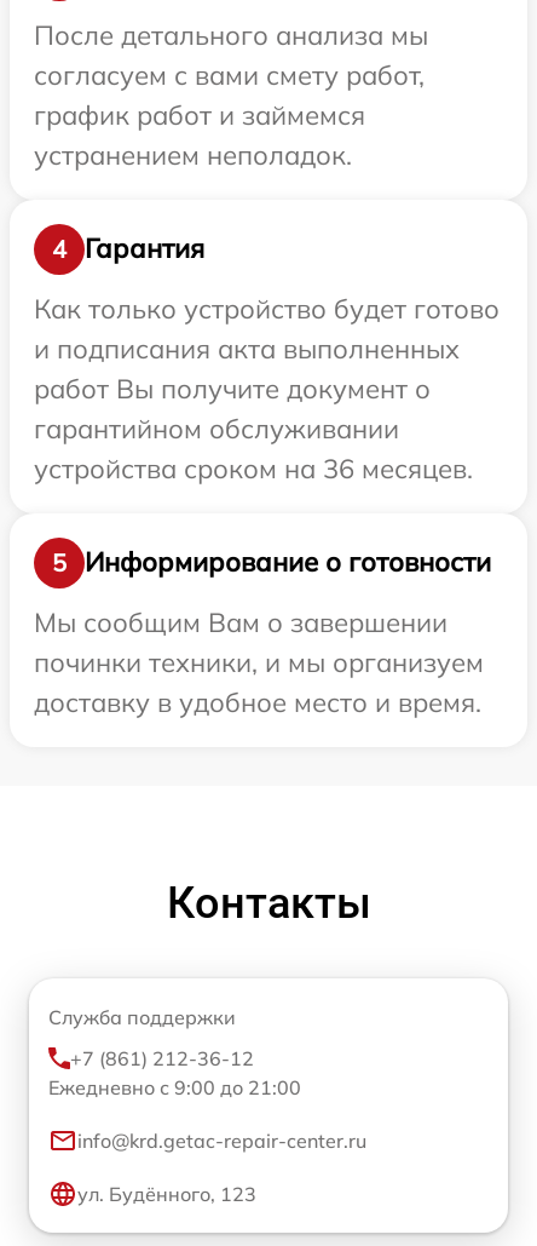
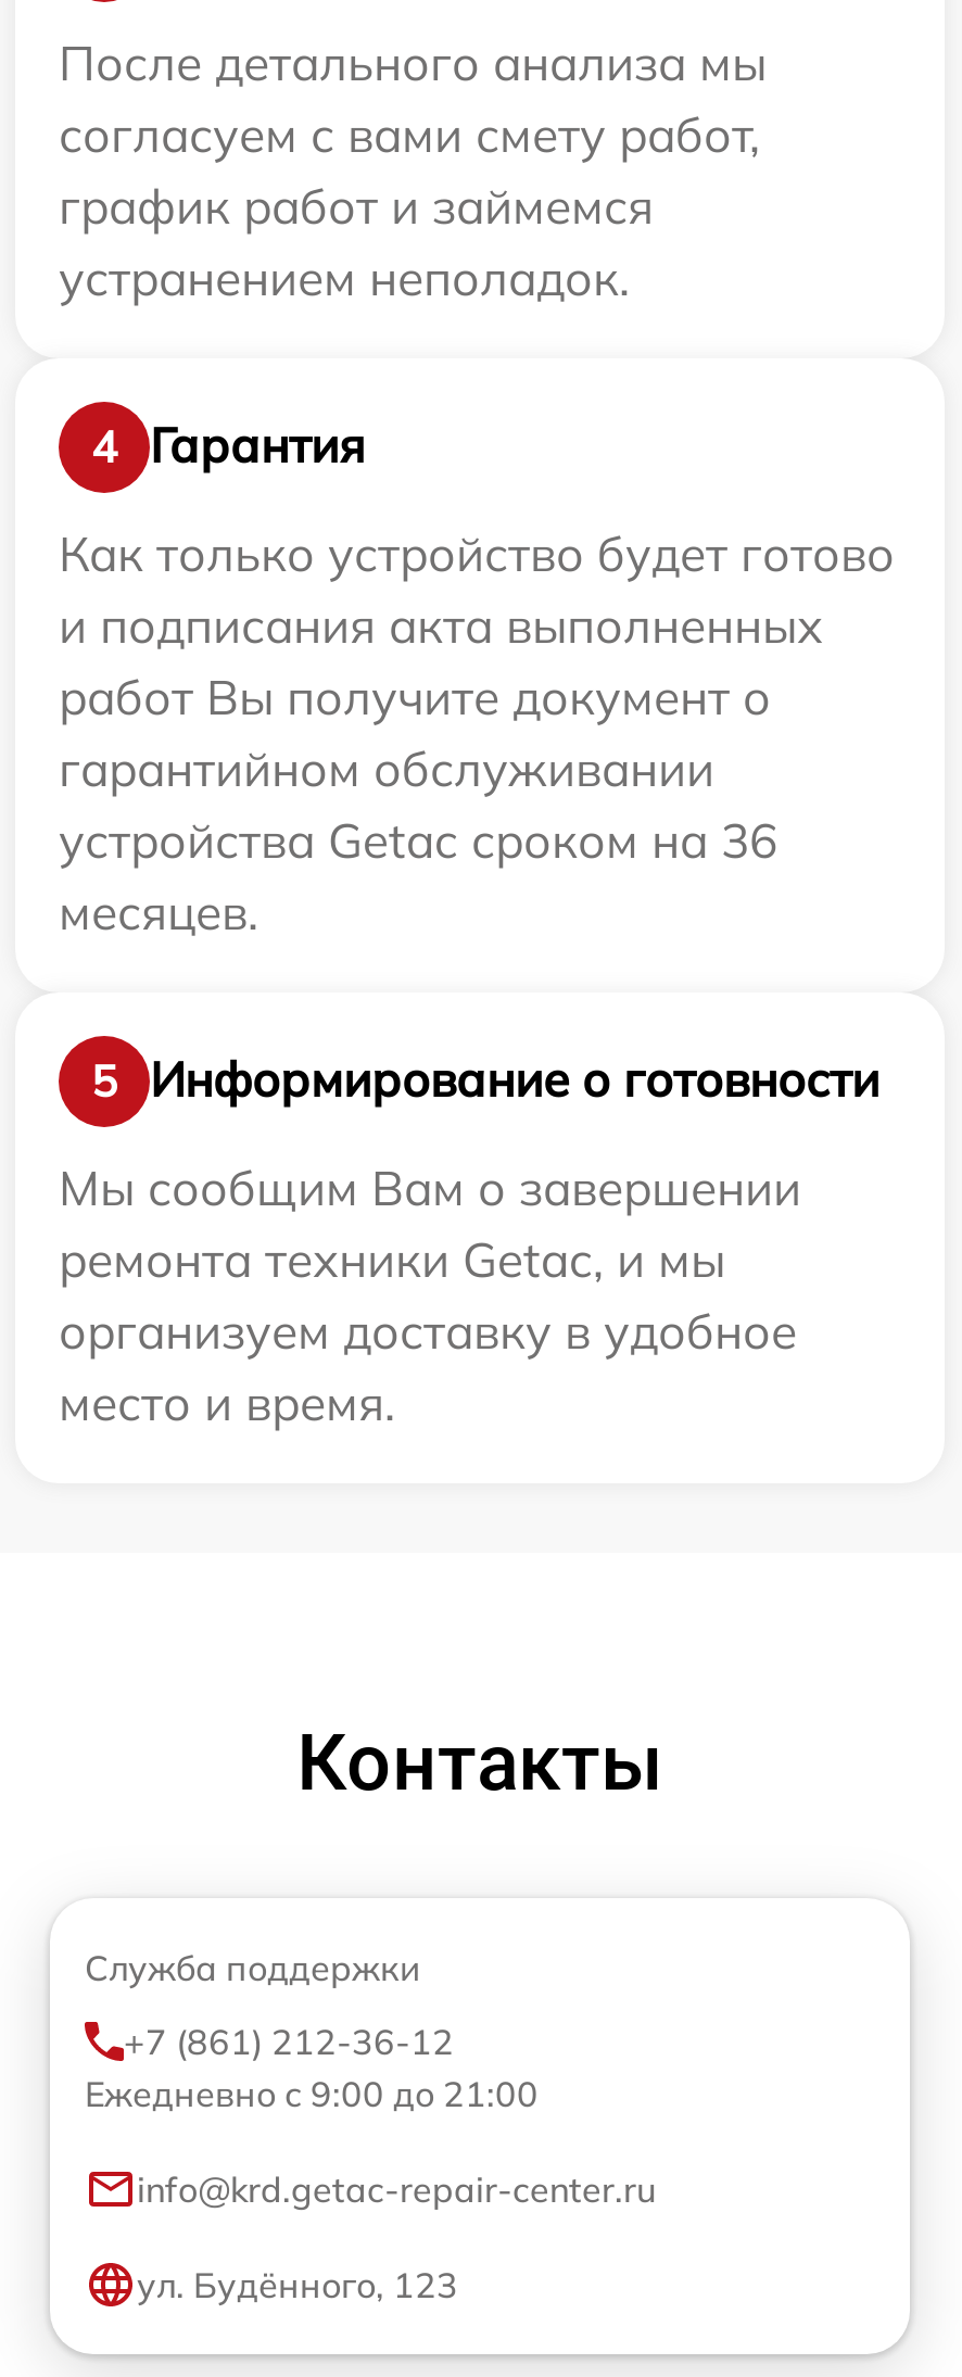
- устройства сроком на 36 месяцев.
+ устройства Getac сроком на 36
+ месяцев.

- починки техники, и мы организуем
- доставку в удобное место и время.
+ ремонта техники Getac, и мы
+ организуем доставку в удобное
+ место и время.
